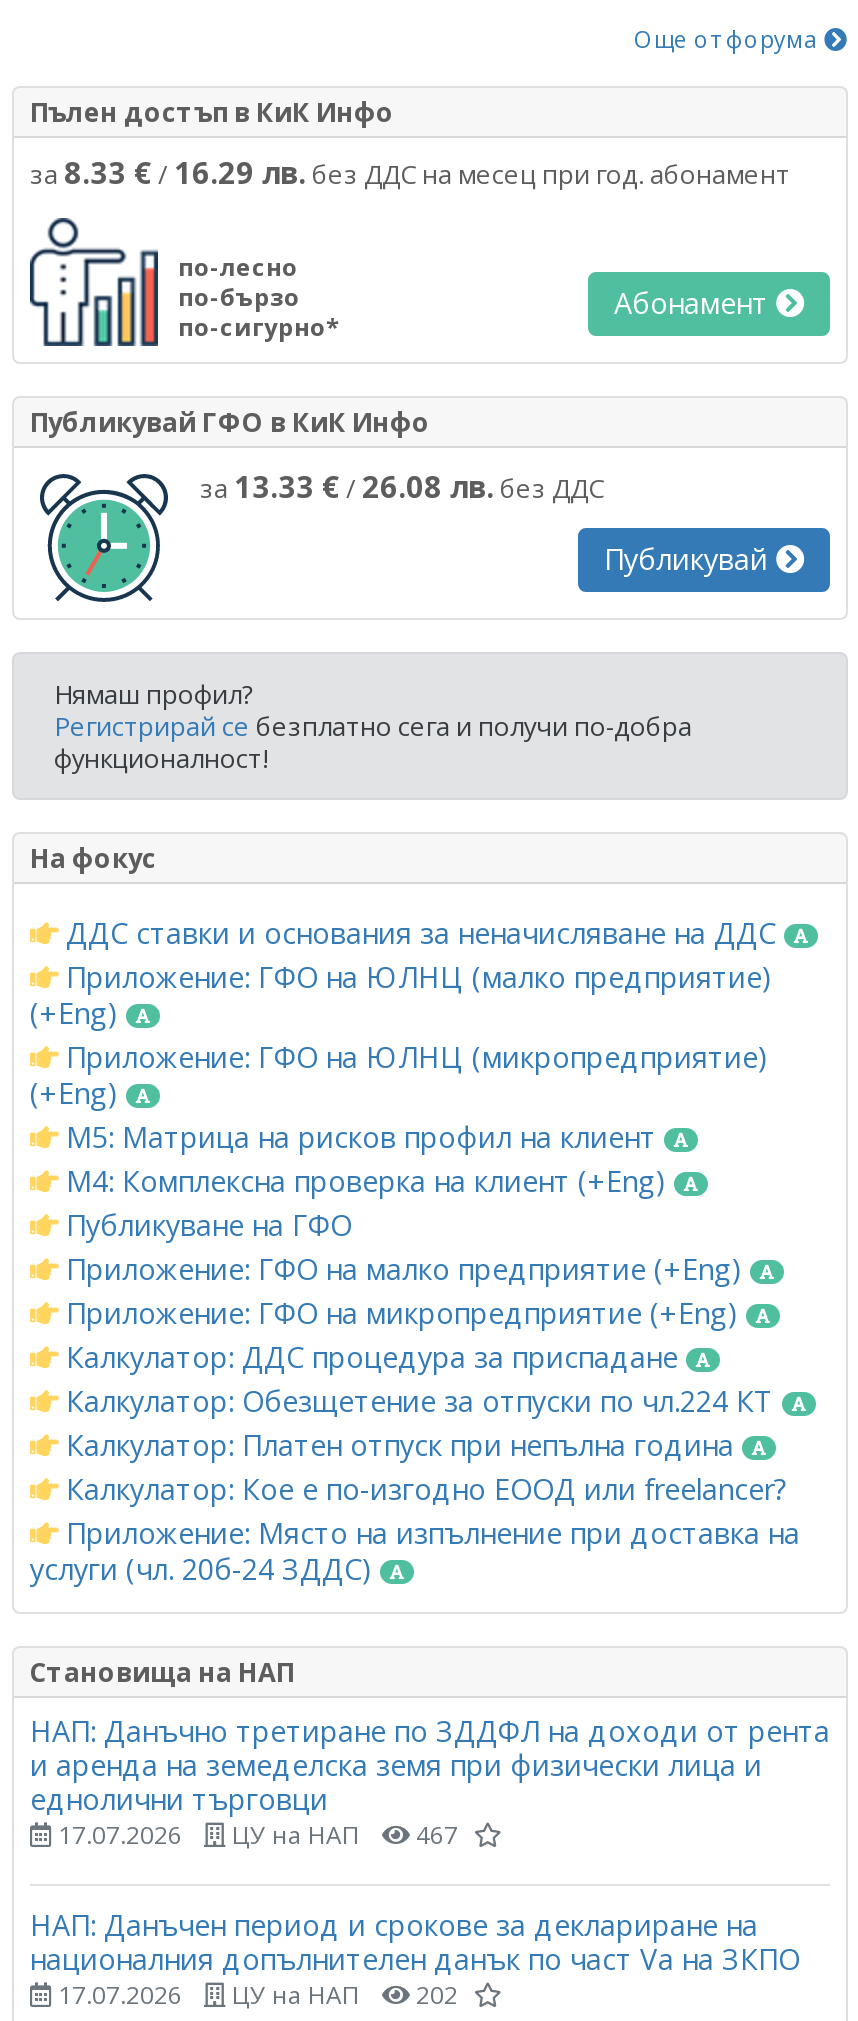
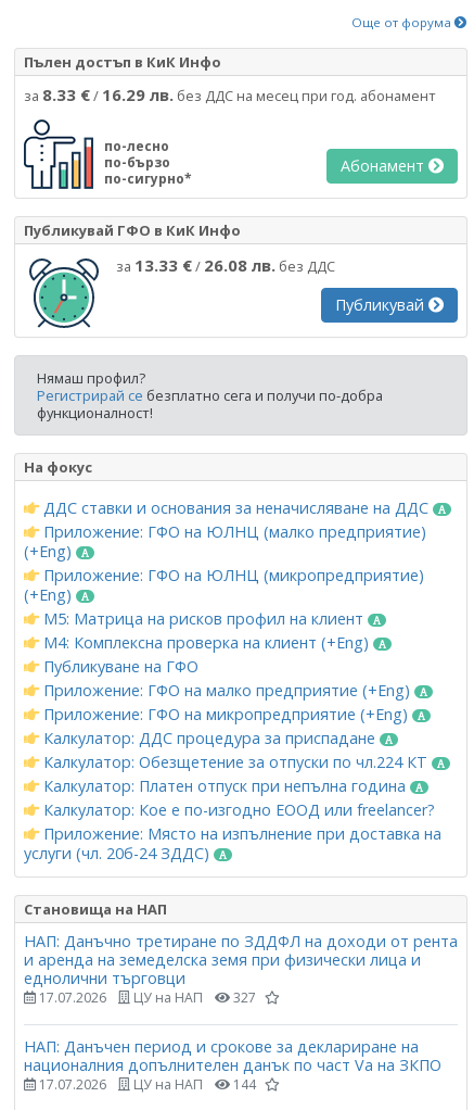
- 17.07.2026 ЦУ на НАП 467
+ 17.07.2026 ЦУ на НАП 327

- 202
+ 144
